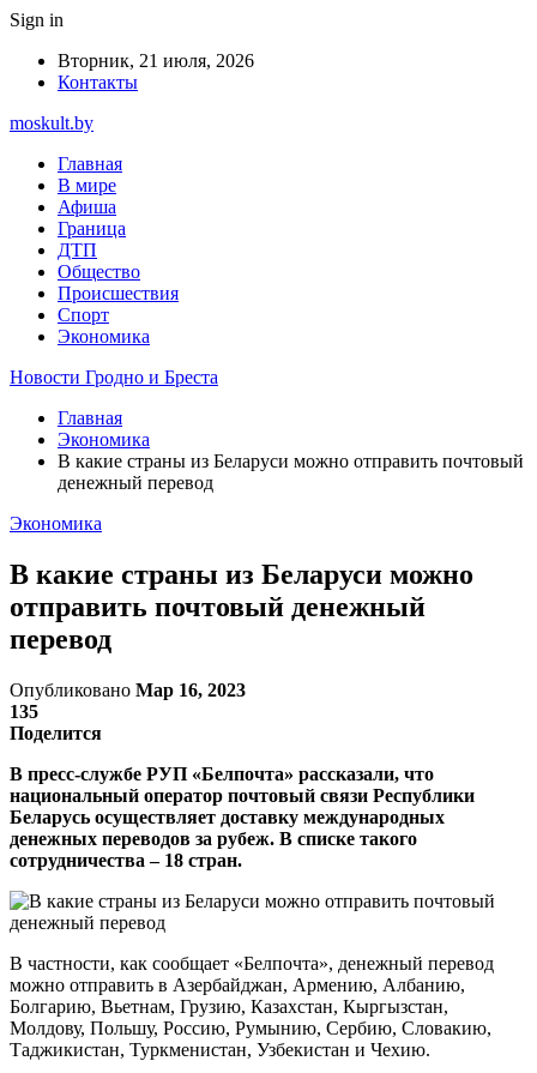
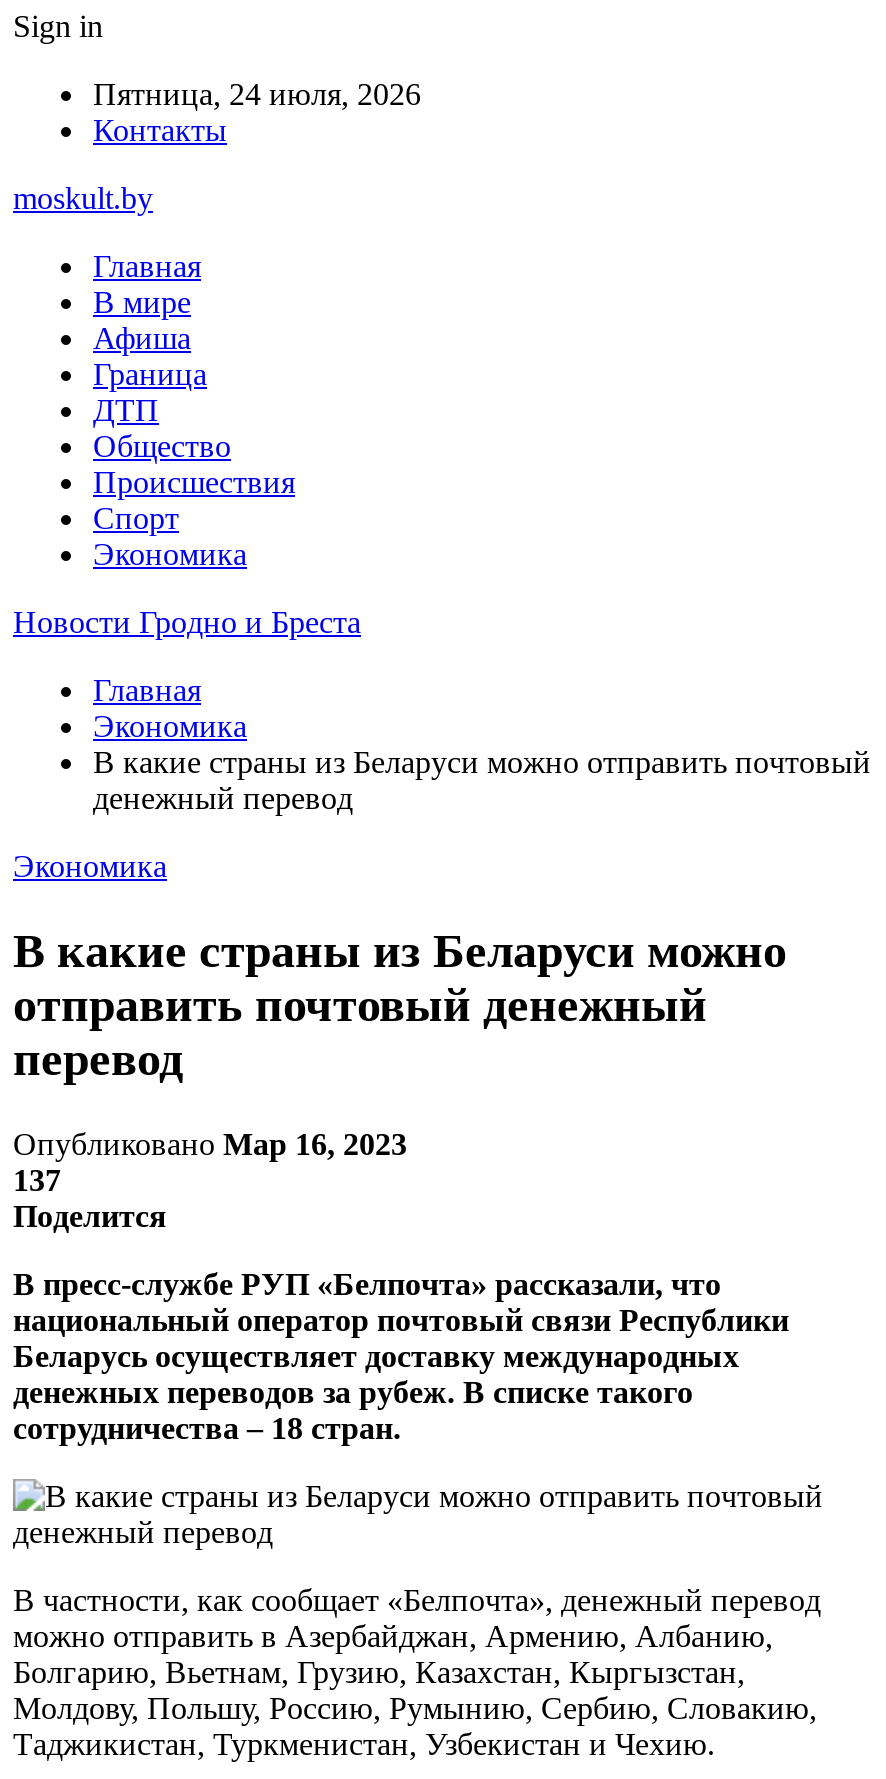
- Вторник, 21 июля, 2026
+ Пятница, 24 июля, 2026

- 135
+ 137
